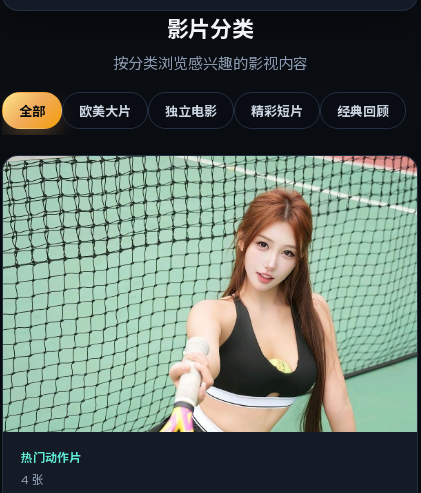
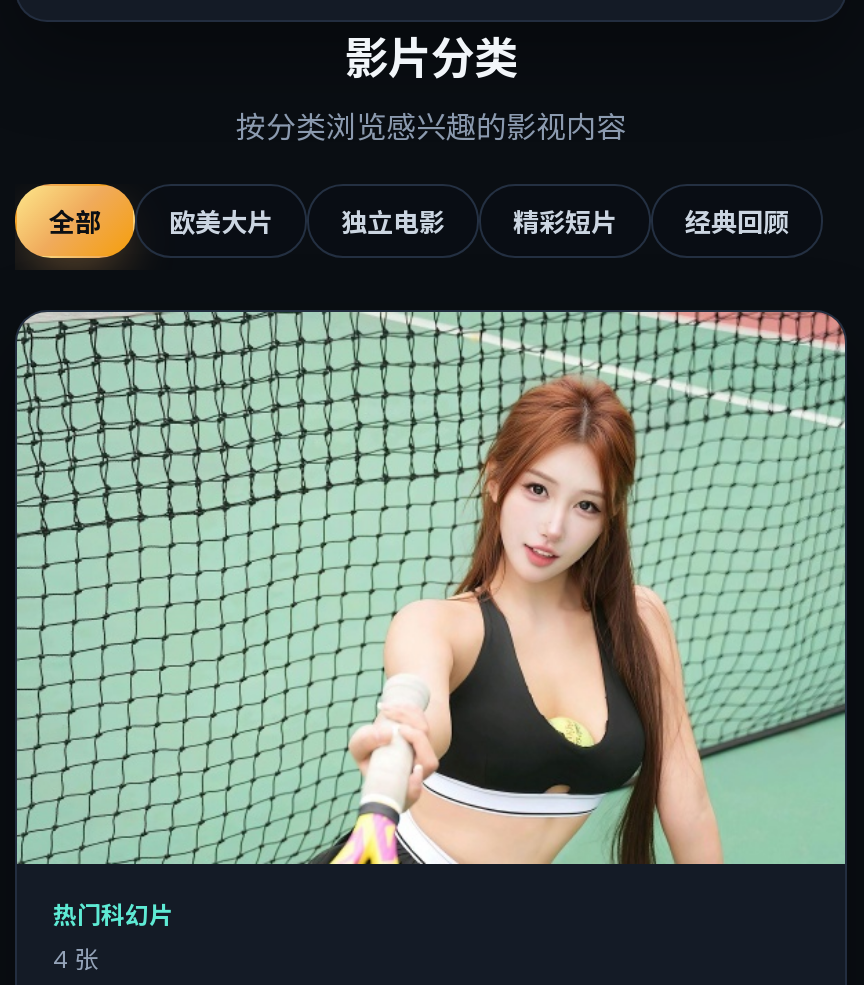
- 热门动作片
+ 热门科幻片
